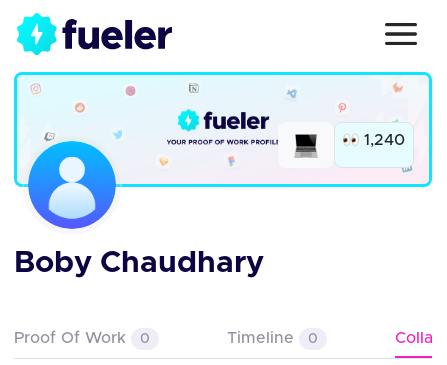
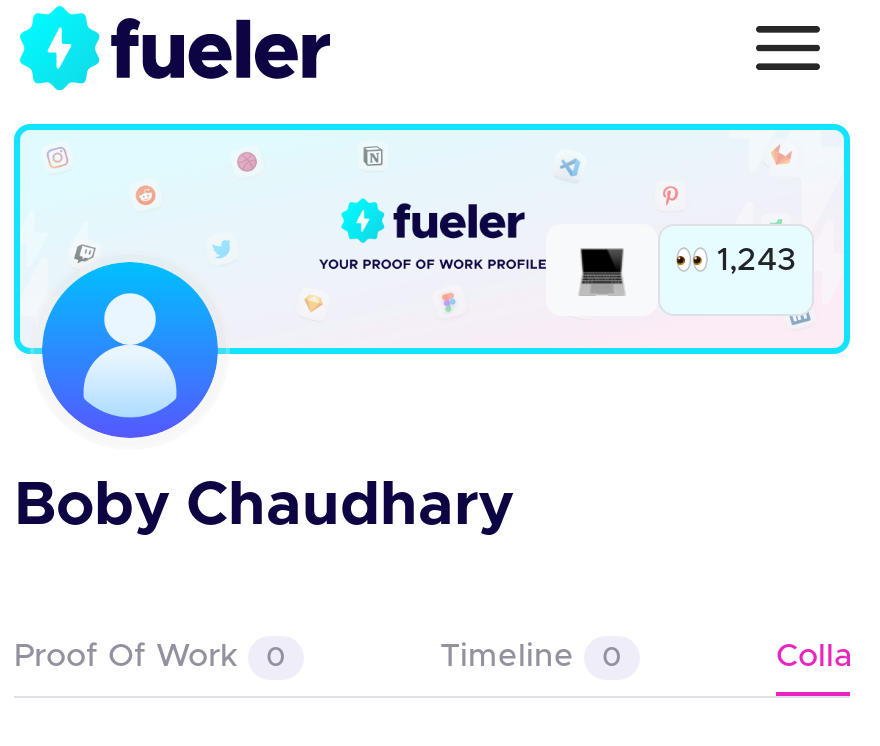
- 1,240
+ 1,243
